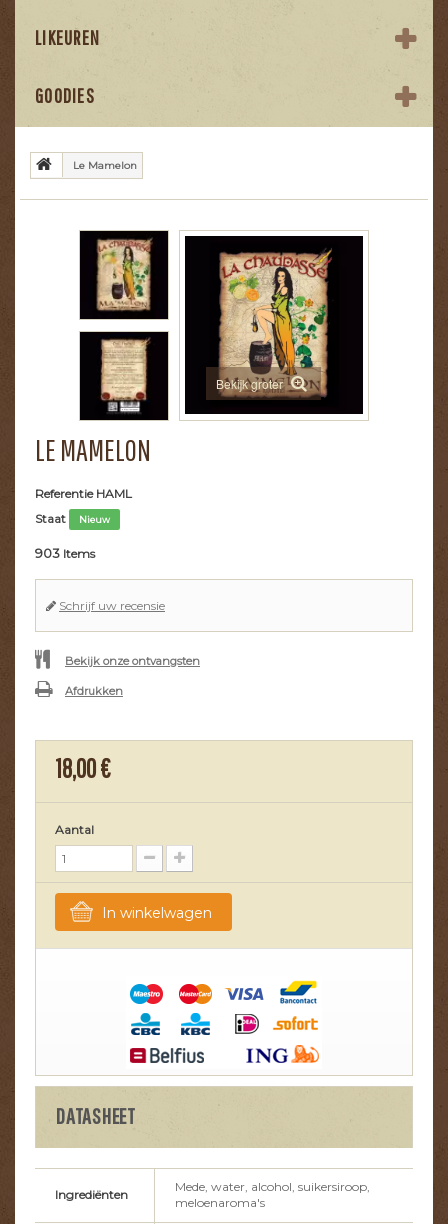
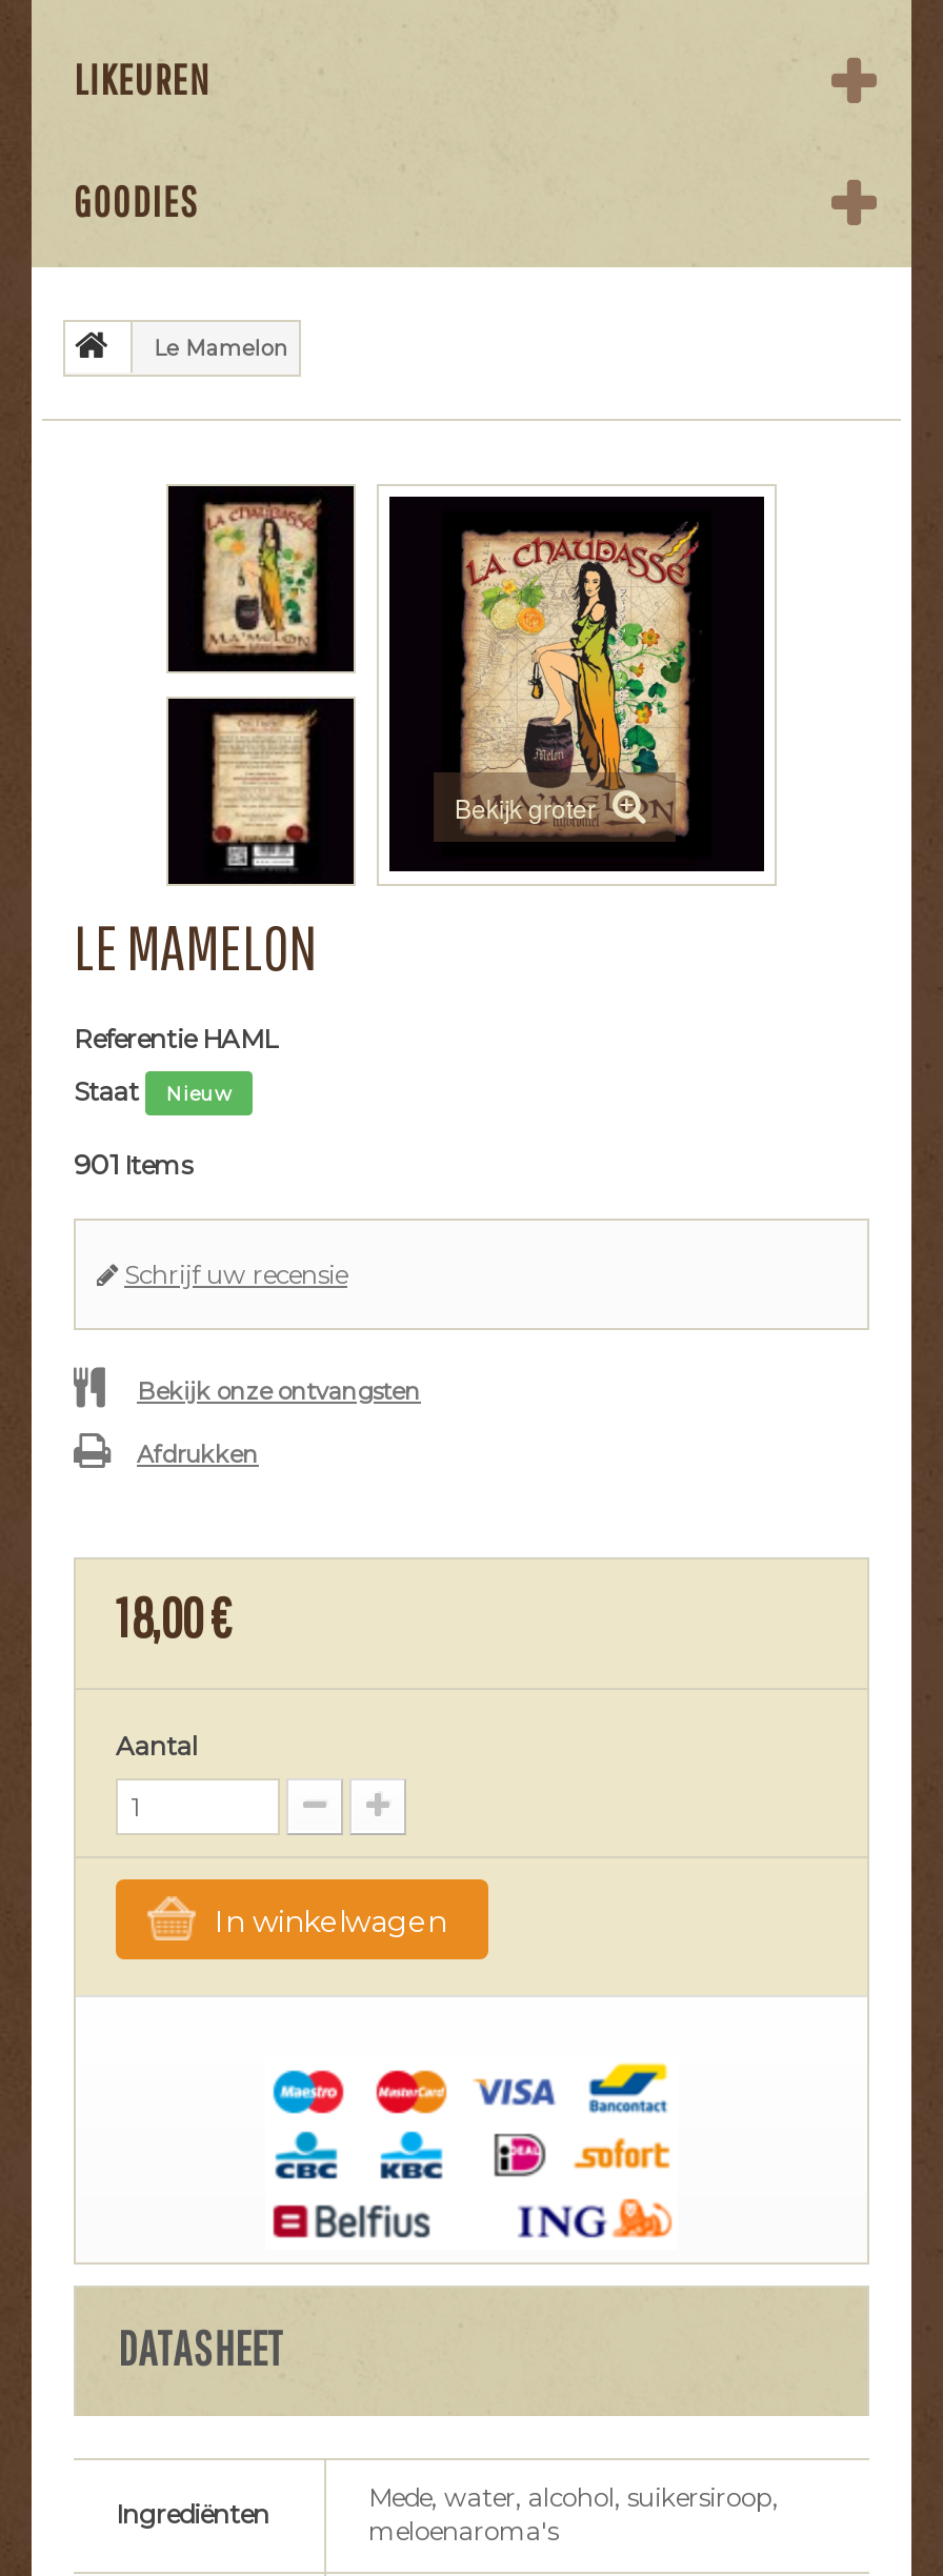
- 903 Items
+ 901 Items
